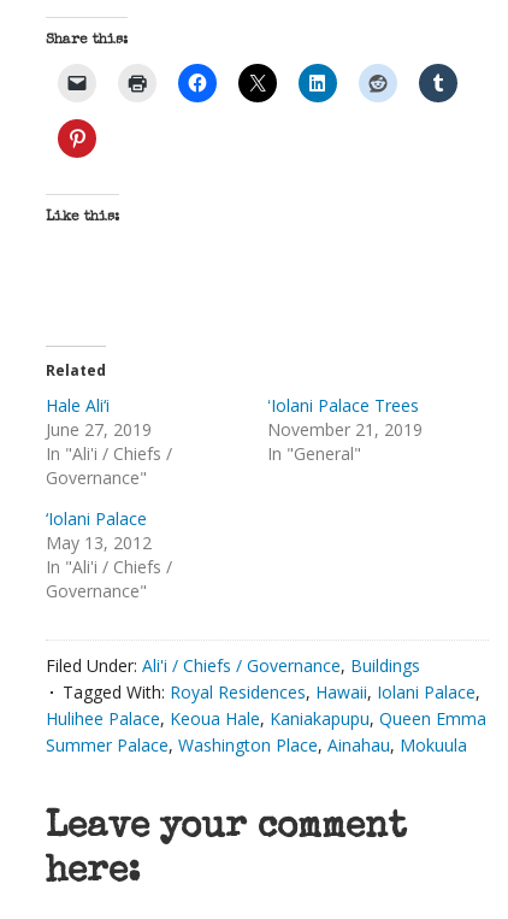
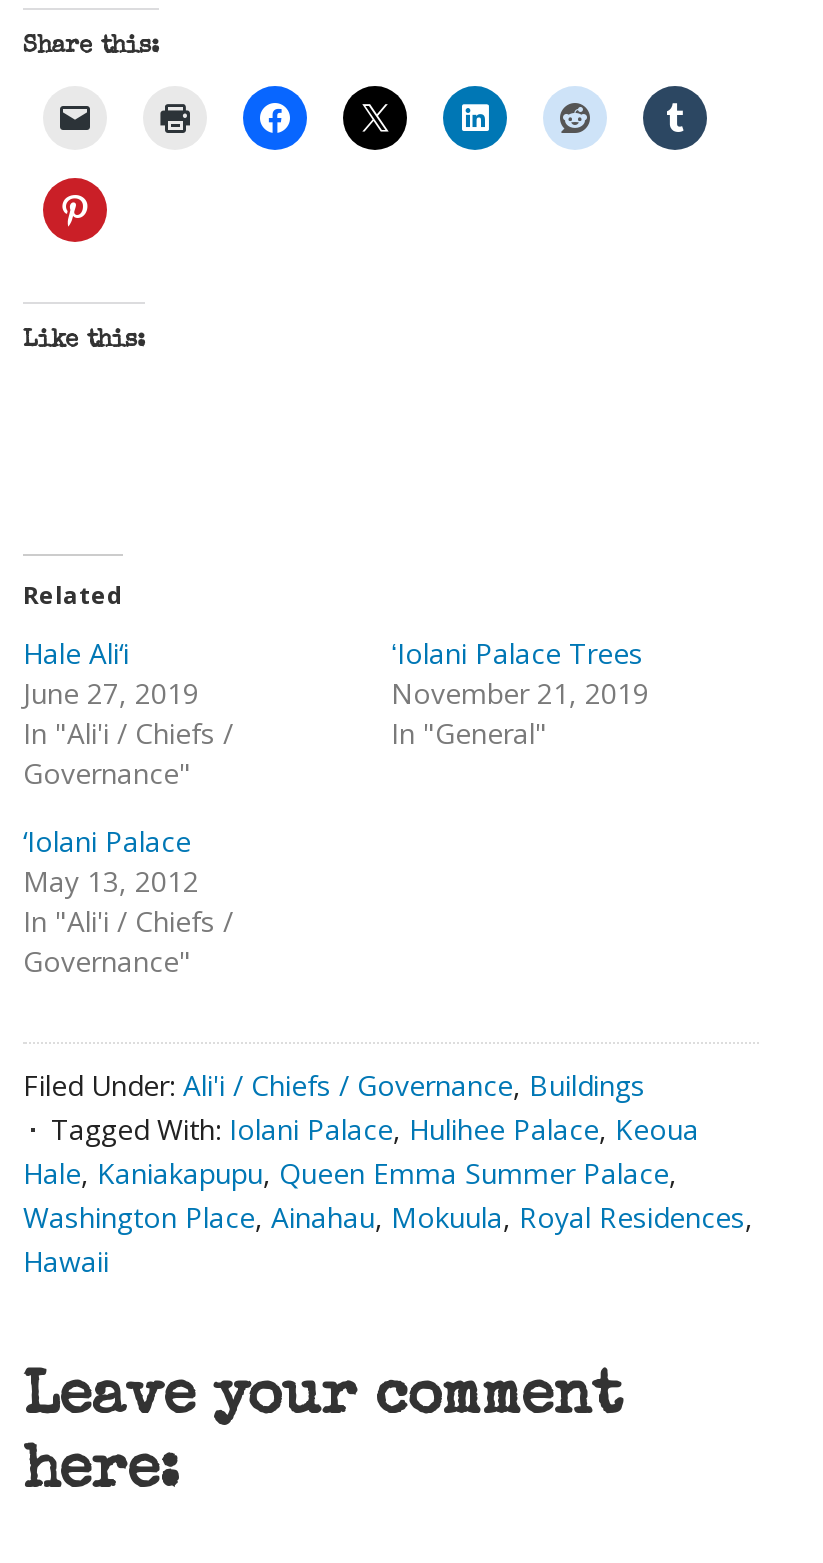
- Tagged With: Royal Residences, Hawaii, Iolani Palace,
- Hulihee Palace, Keoua Hale, Kaniakapupu, Queen Emma
- Summer Palace, Washington Place, Ainahau, Mokuula
+ Tagged With: Iolani Palace, Hulihee Palace, Keoua
+ Hale, Kaniakapupu, Queen Emma Summer Palace,
+ Washington Place, Ainahau, Mokuula, Royal Residences,
+ Hawaii
